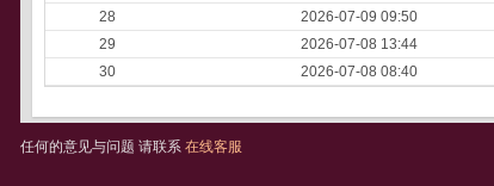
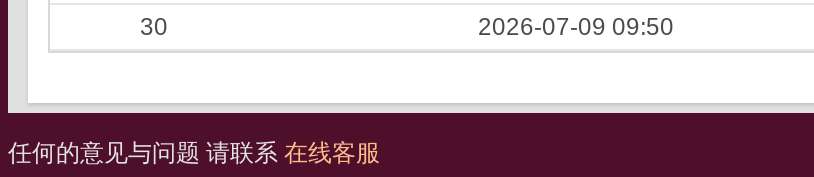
- 28
+ 30

- 29
- 2026-07-08 13:44
- 30
- 2026-07-08 08:40
